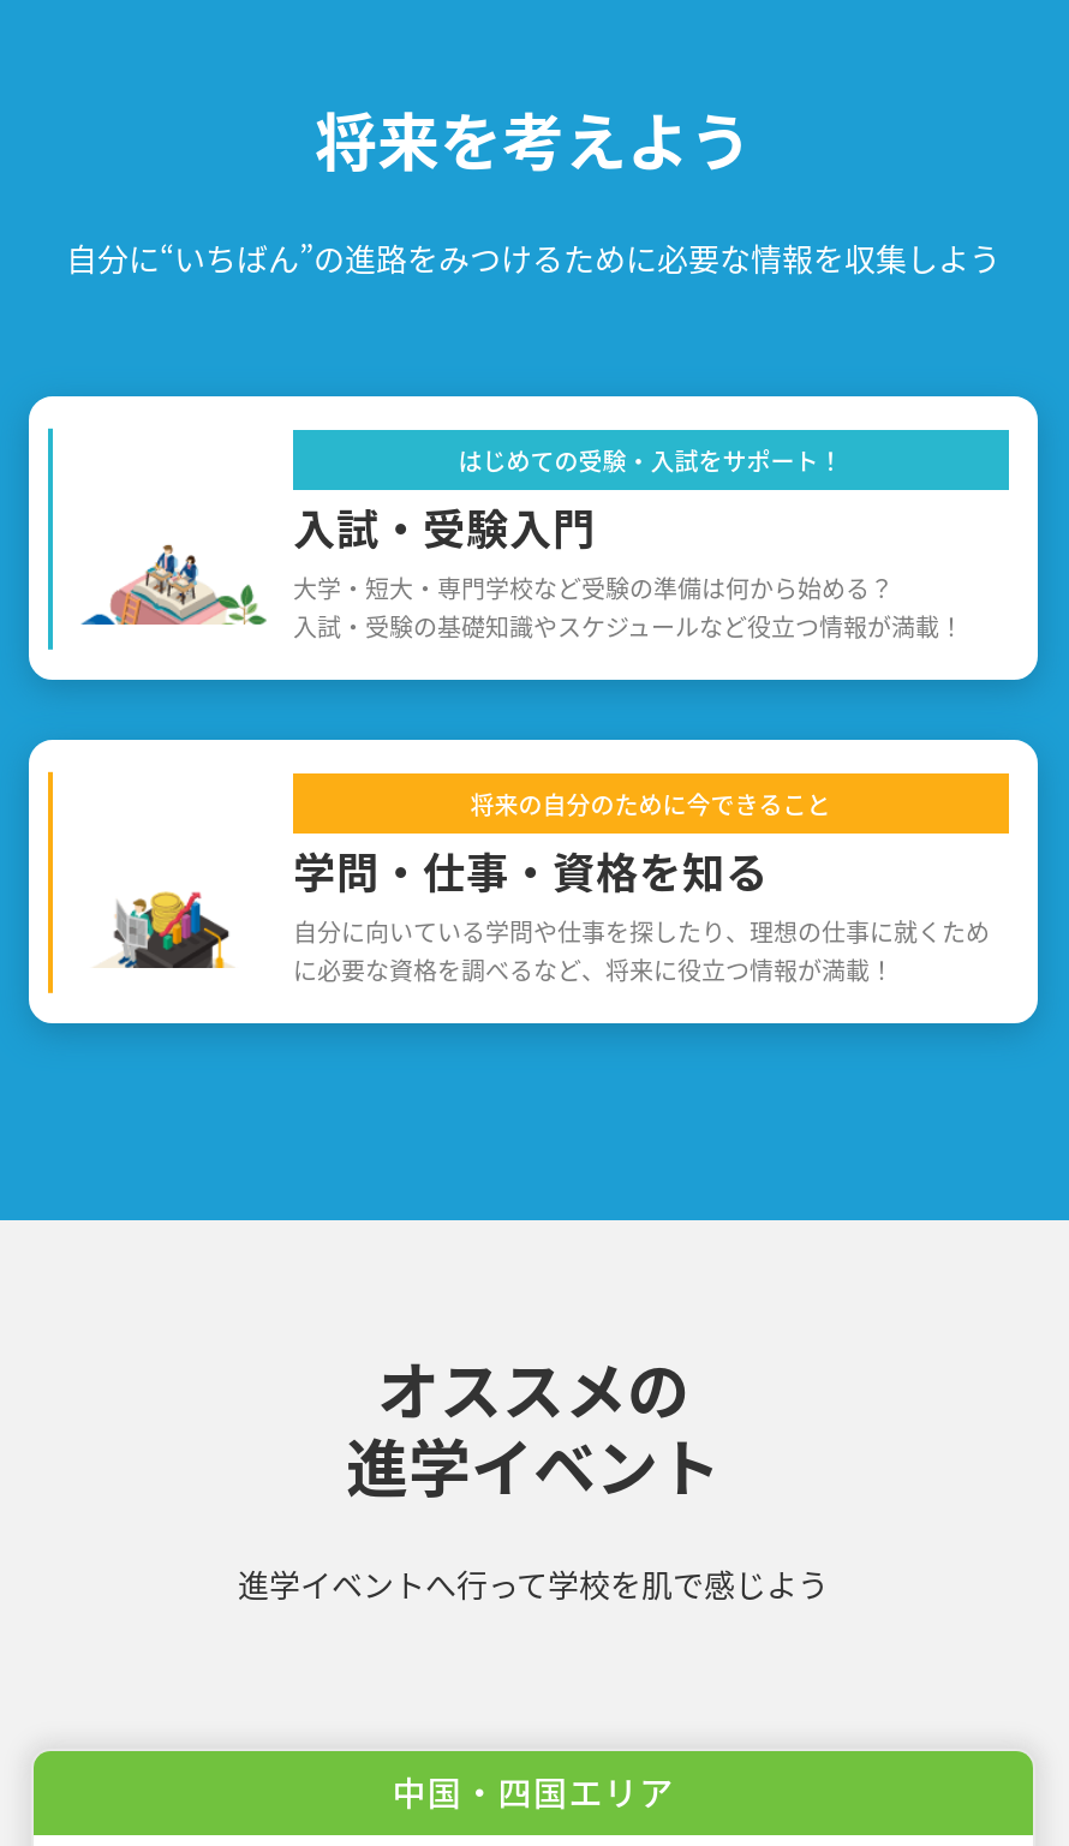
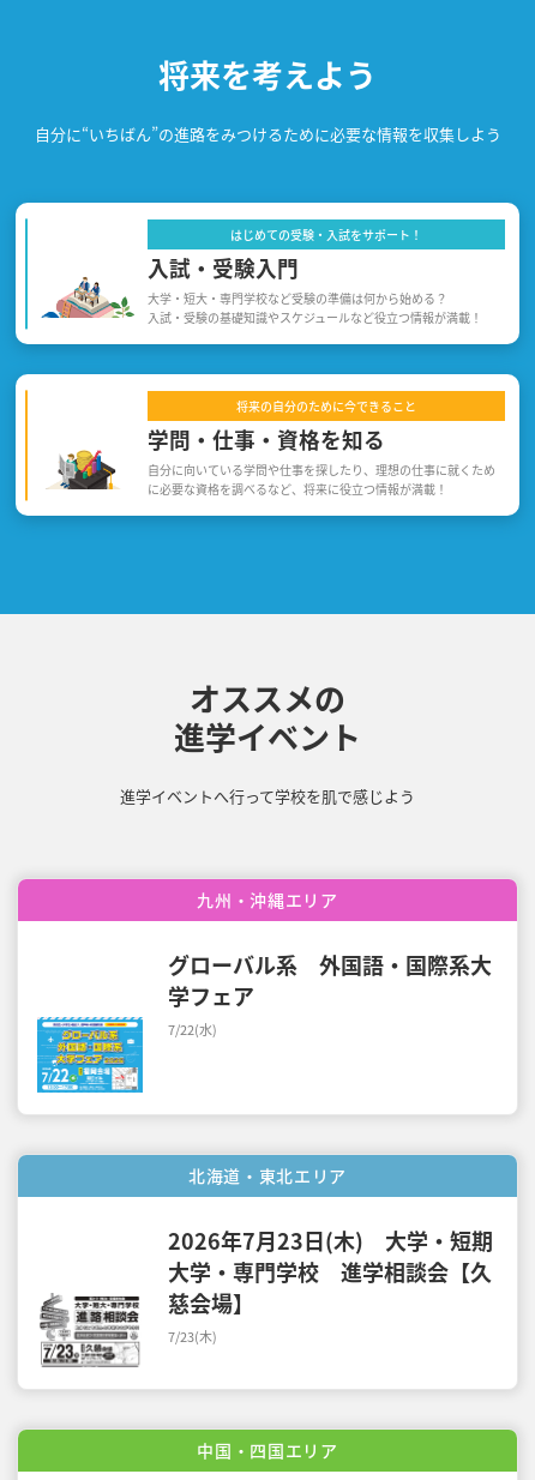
+ [image]
+ 九州・沖縄エリア
+ グローバル系 外国語・国際系大
+ 学フェア
+ 7/22(水)

+ [image]
+ 北海道・東北エリア
+ 2026年7月23日(木) 大学・短期
+ 大学・専門学校 進学相談会【久
+ 慈会場】
+ 7/23(木)
